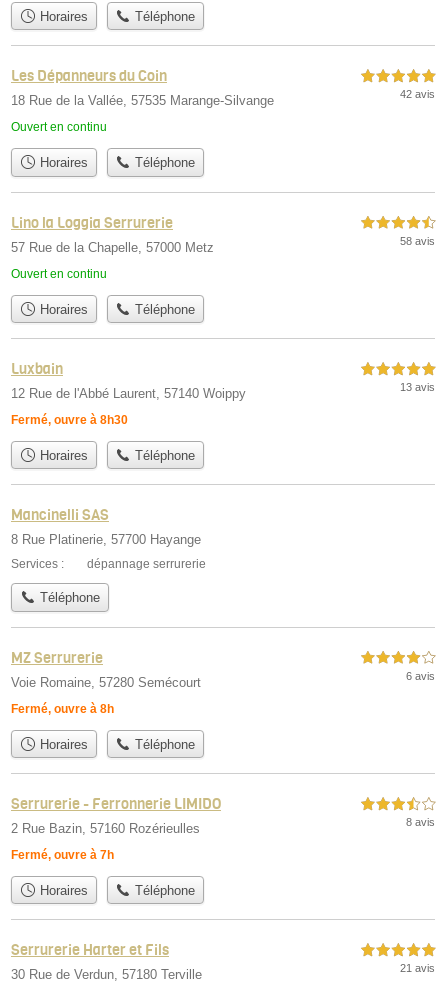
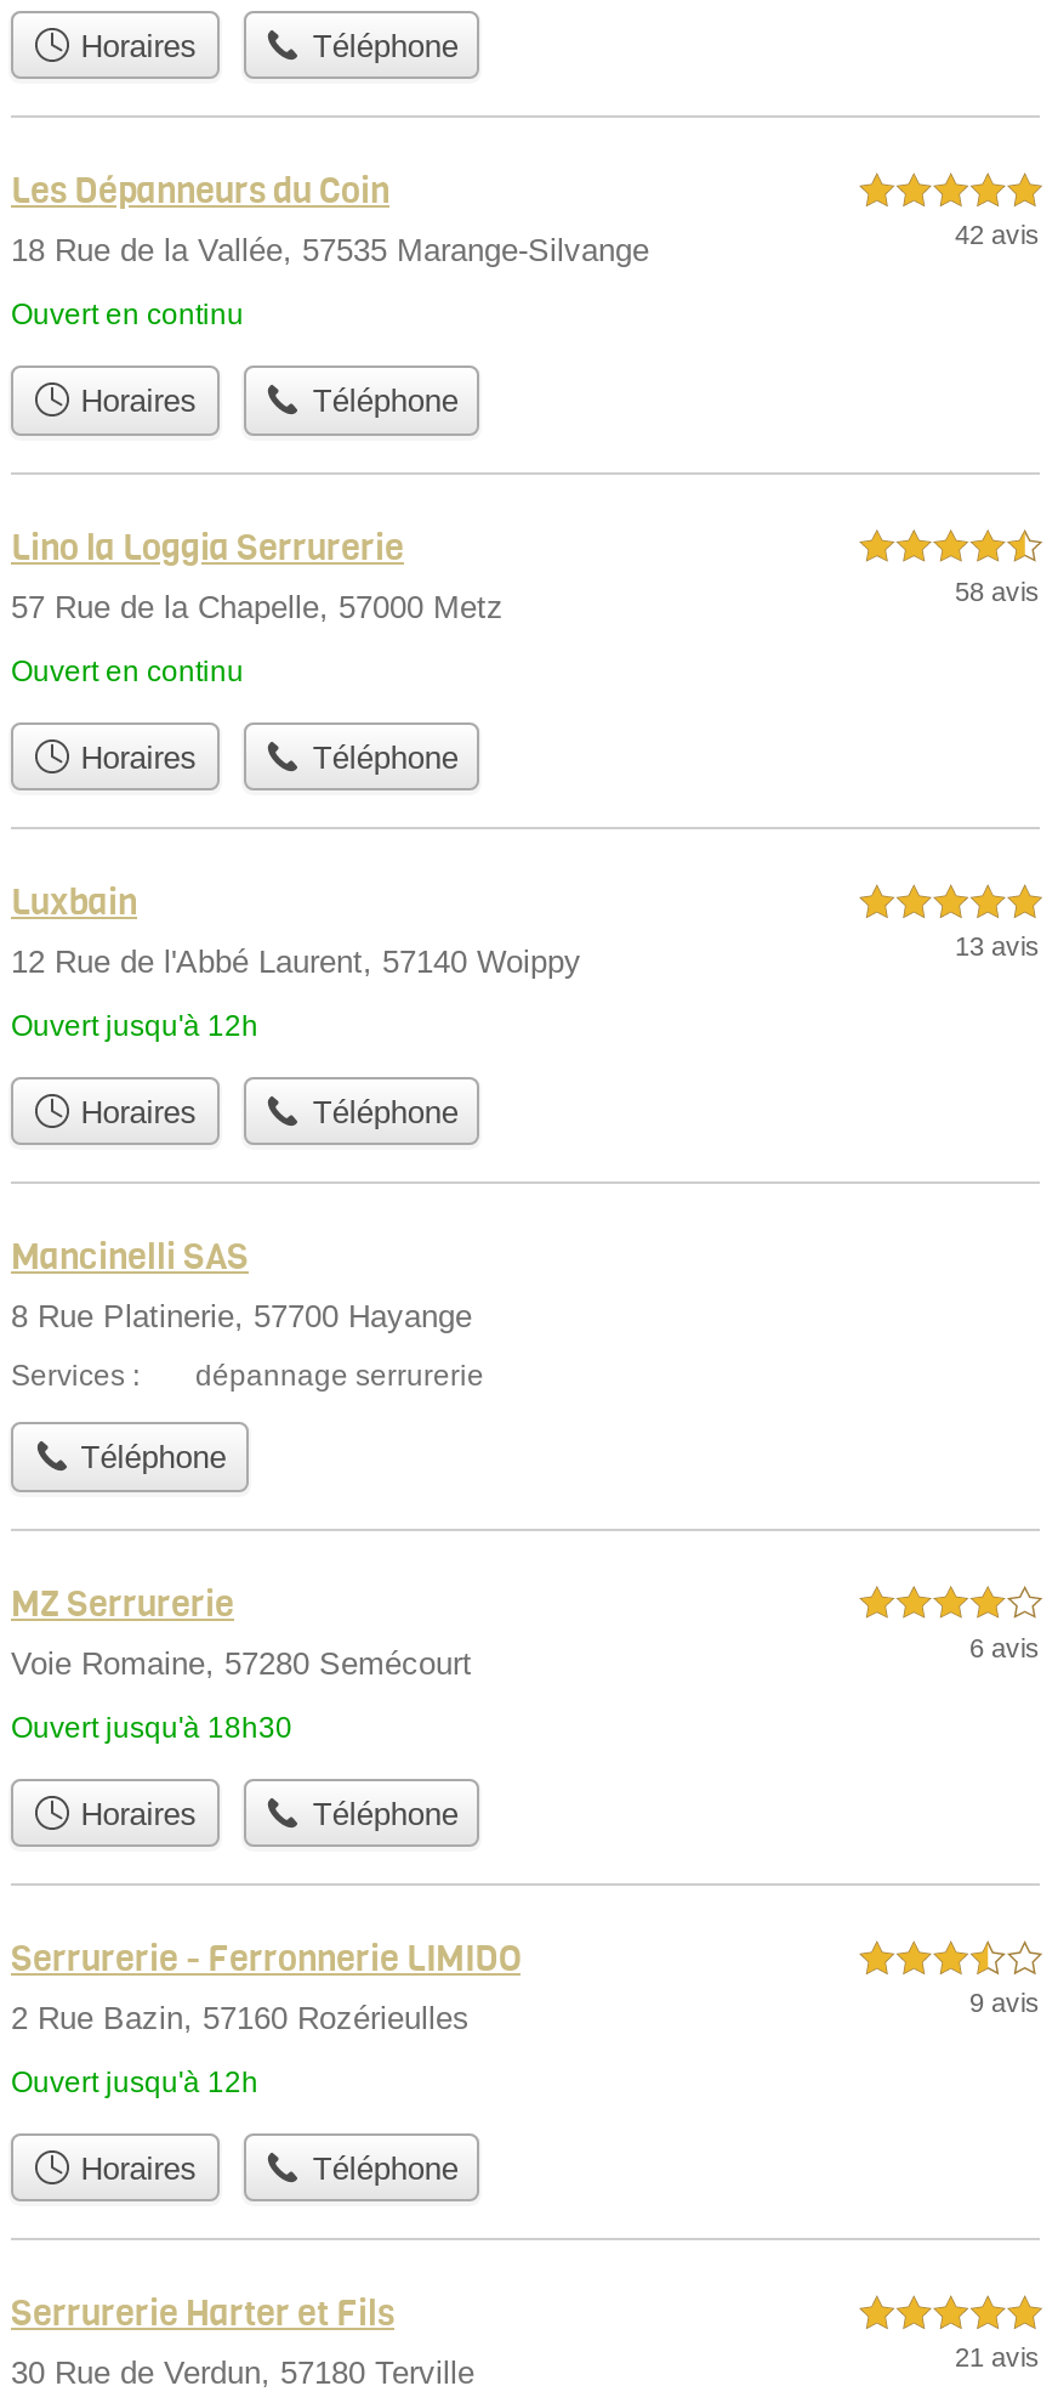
- Fermé, ouvre à 8h30
+ Ouvert jusqu'à 12h

- Fermé, ouvre à 8h
+ Ouvert jusqu'à 18h30

- 8 avis
+ 9 avis

- Fermé, ouvre à 7h
+ Ouvert jusqu'à 12h
